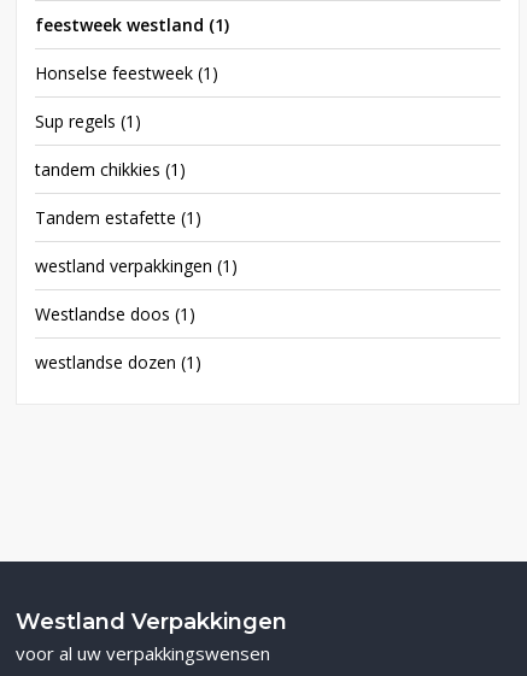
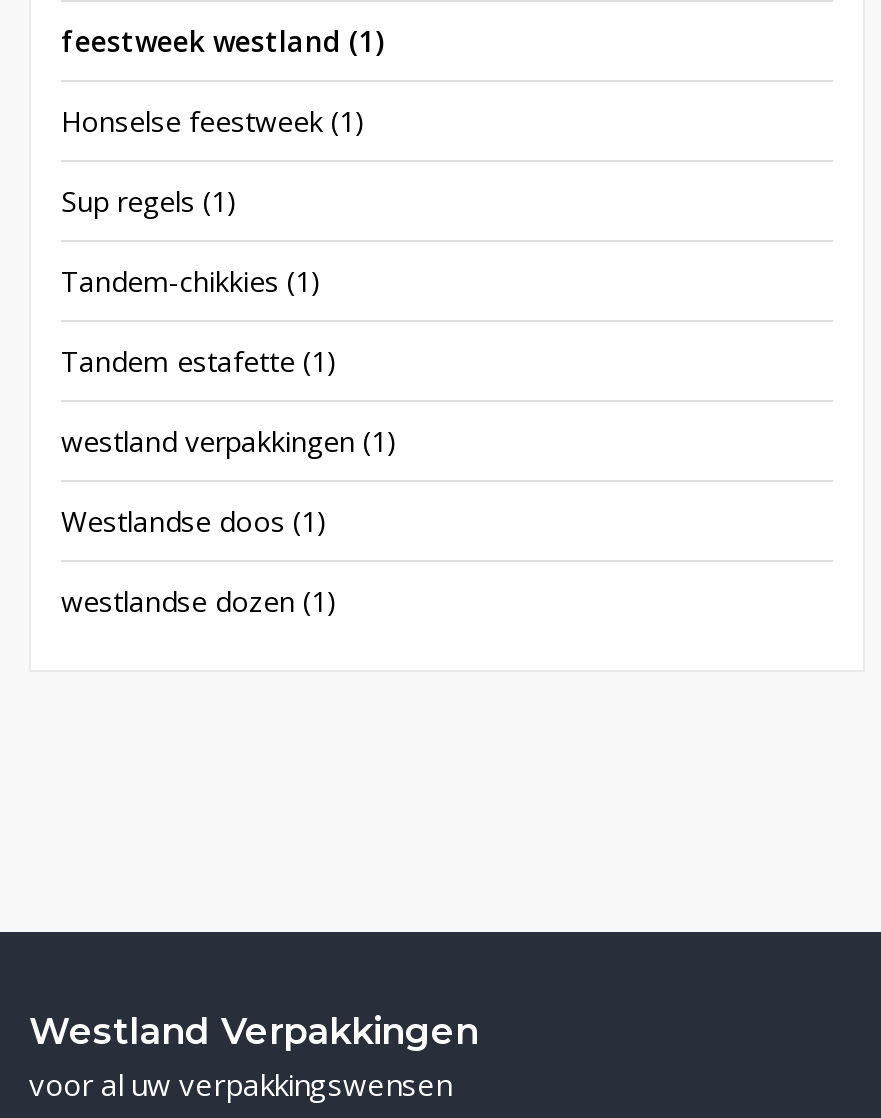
- tandem chikkies (1)
+ Tandem-chikkies (1)
